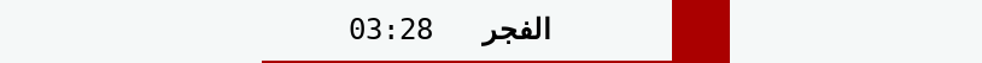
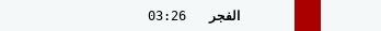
- الفجر 03:28
+ الفجر 03:26
